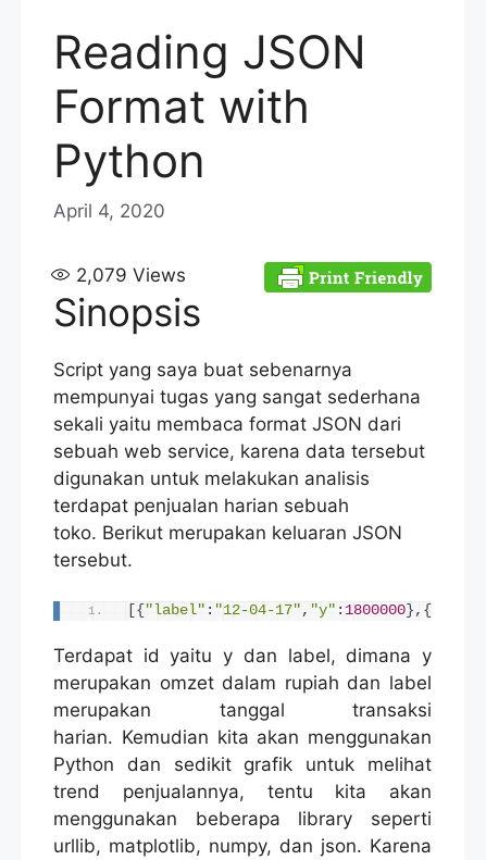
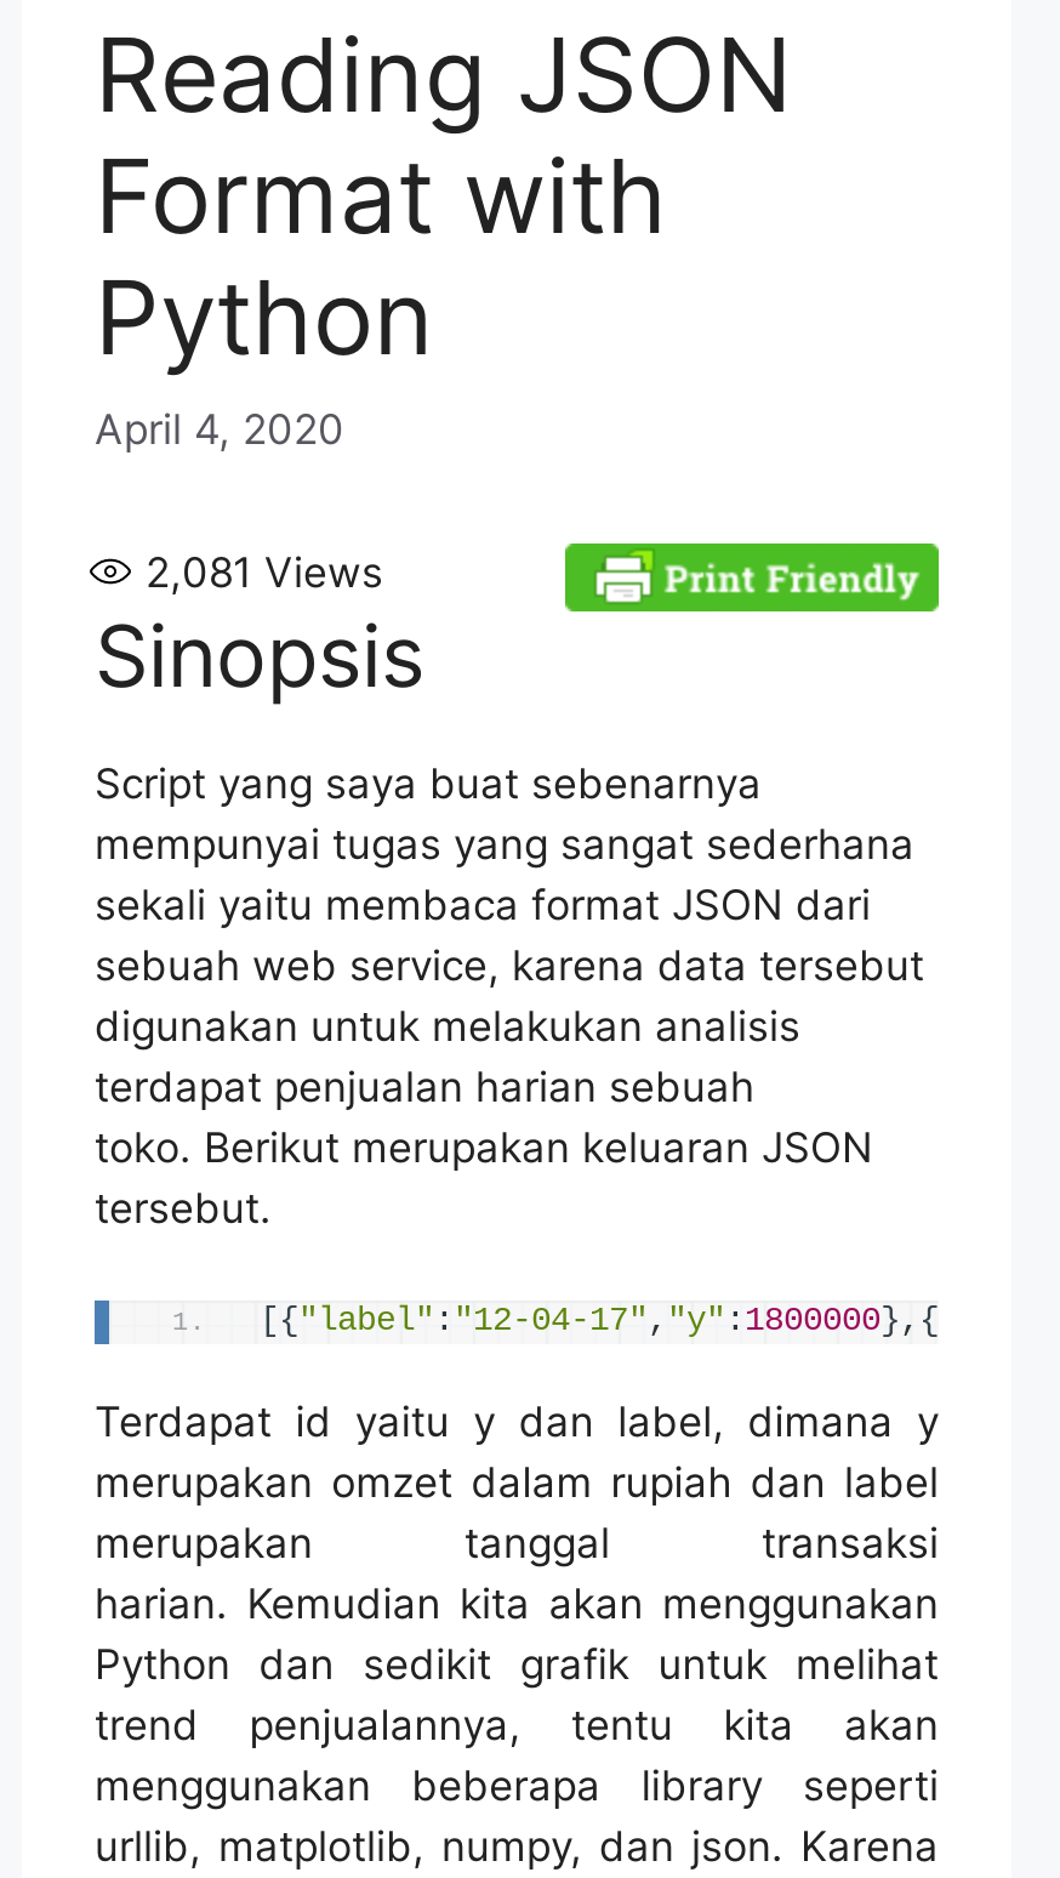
- 2,079 Views
+ 2,081 Views
